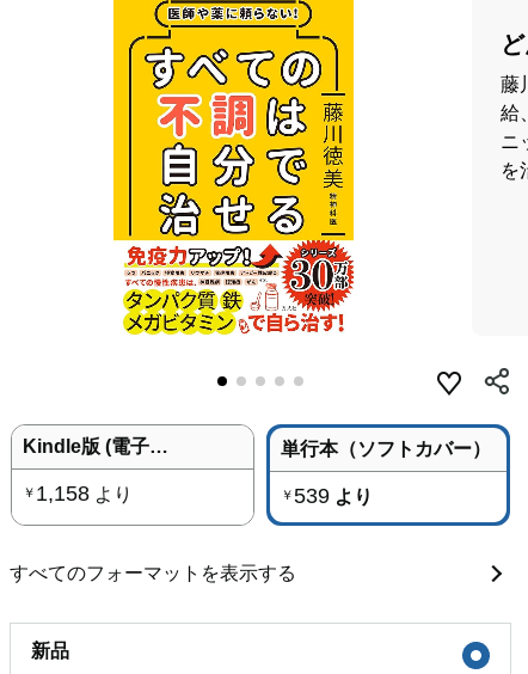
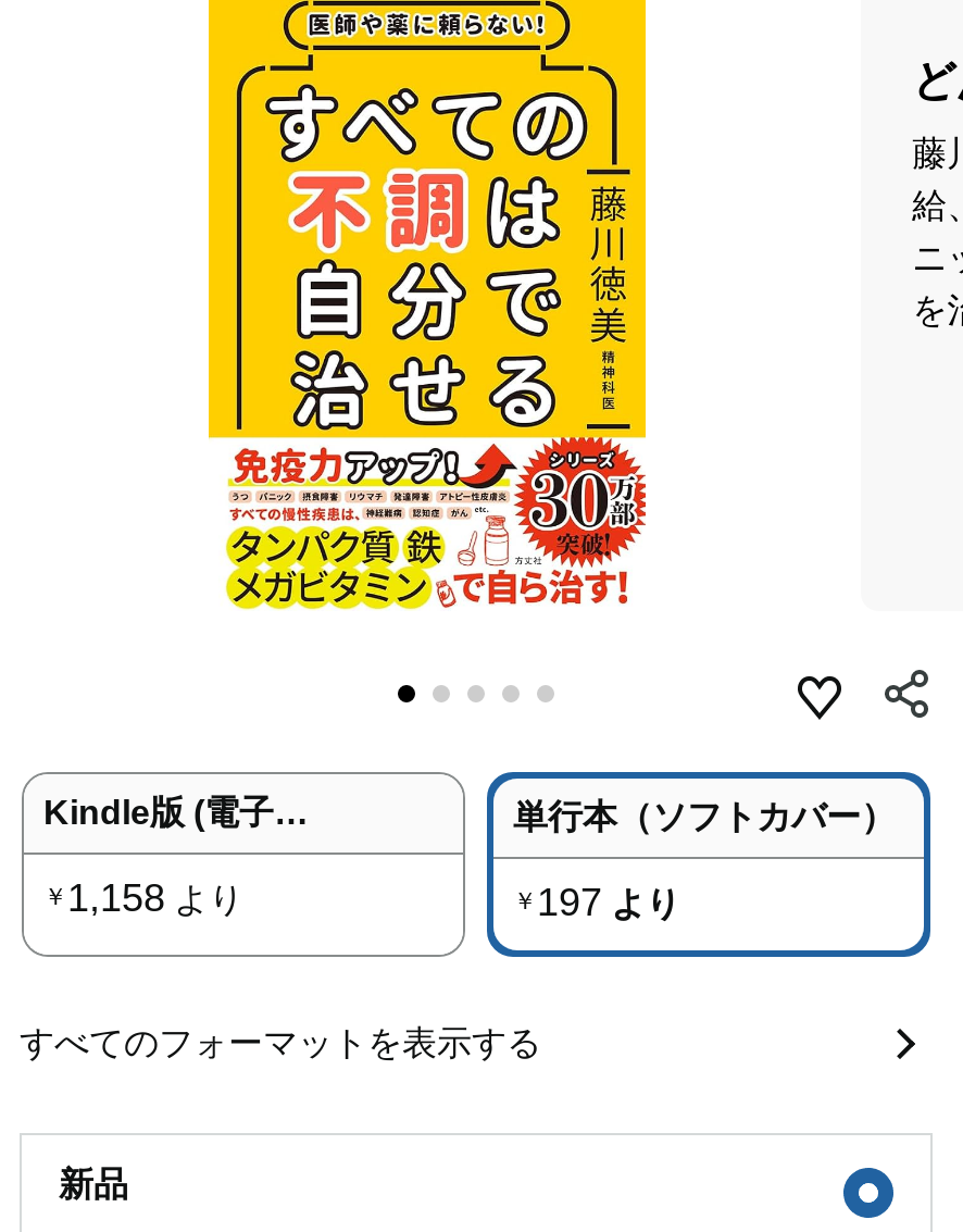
- ￥539より
+ ￥197より
